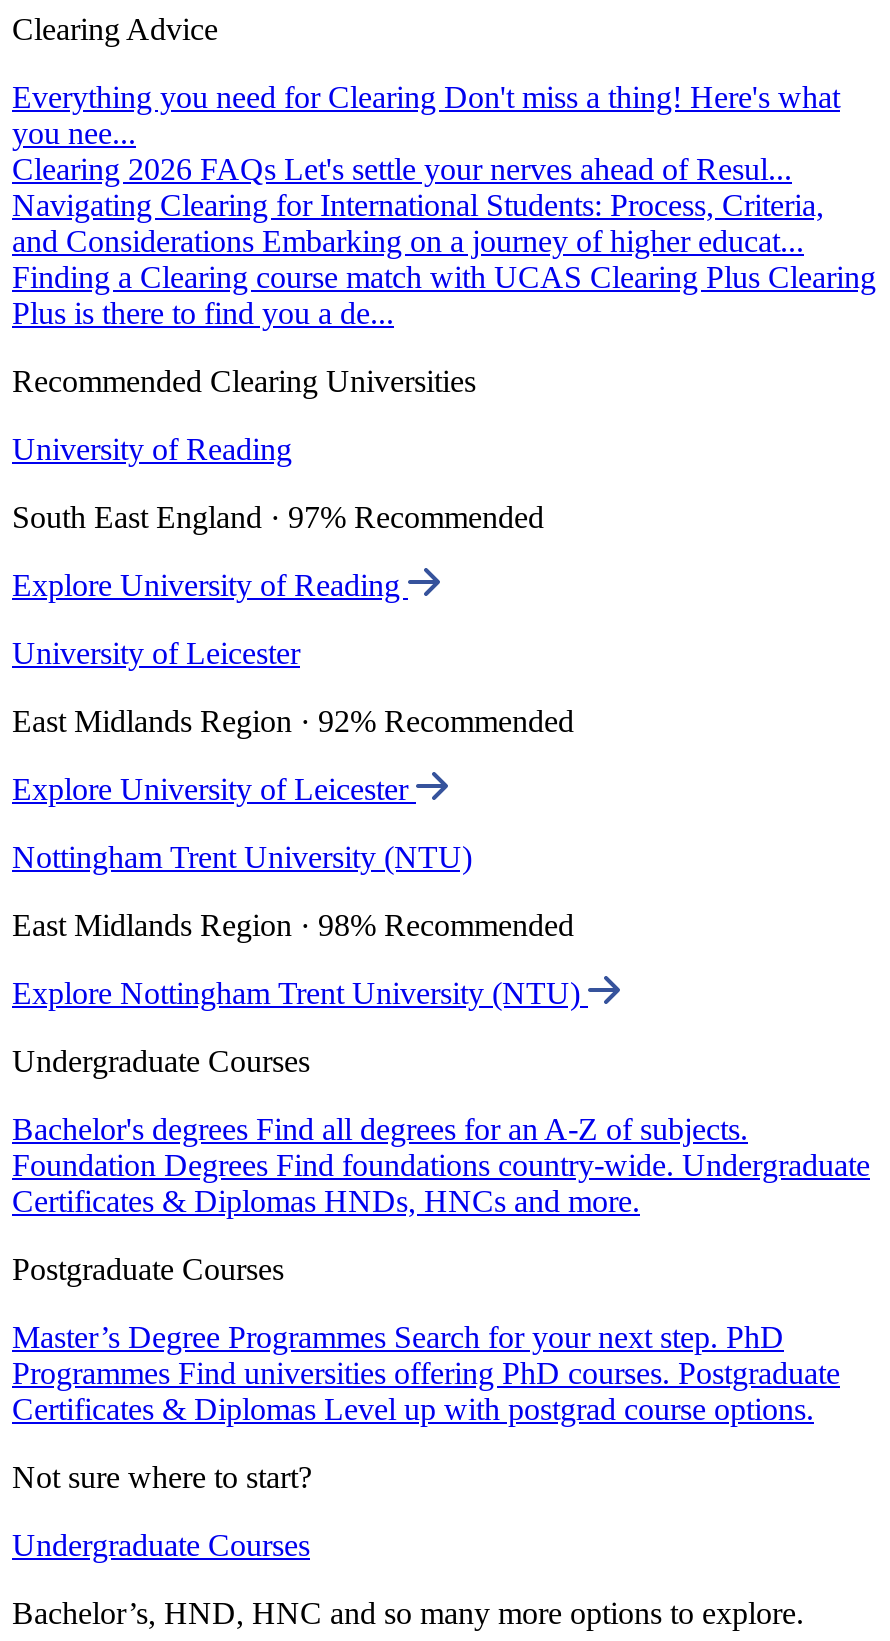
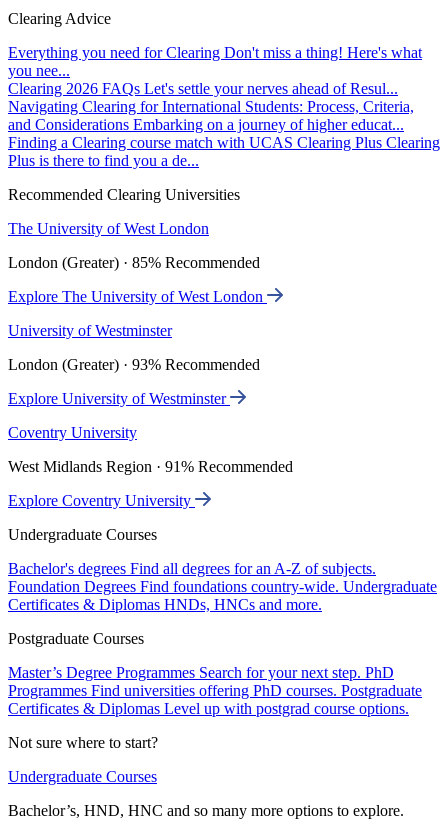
- University of Reading
+ The University of West London

- South East England · 97% Recommended
+ London (Greater) · 85% Recommended

- Explore University of Reading
+ Explore The University of West London

- University of Leicester
+ University of Westminster

- East Midlands Region · 92% Recommended
+ London (Greater) · 93% Recommended

- Explore University of Leicester
+ Explore University of Westminster

- Nottingham Trent University (NTU)
+ Coventry University

- East Midlands Region · 98% Recommended
+ West Midlands Region · 91% Recommended

- Explore Nottingham Trent University (NTU)
+ Explore Coventry University
